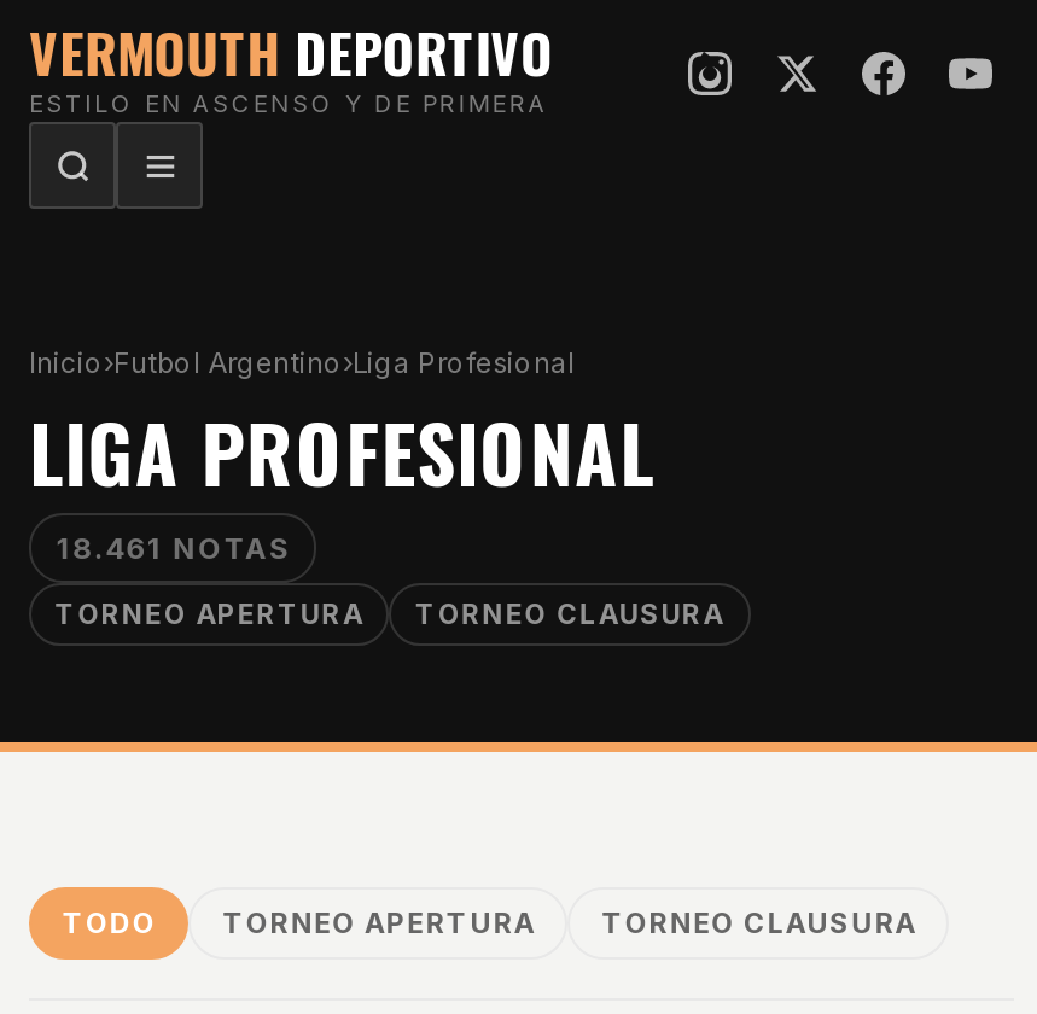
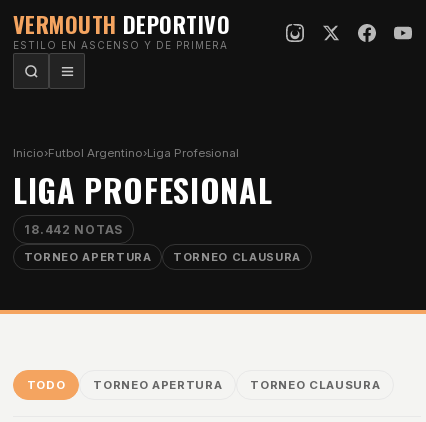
- 18.461 NOTAS
+ 18.442 NOTAS
